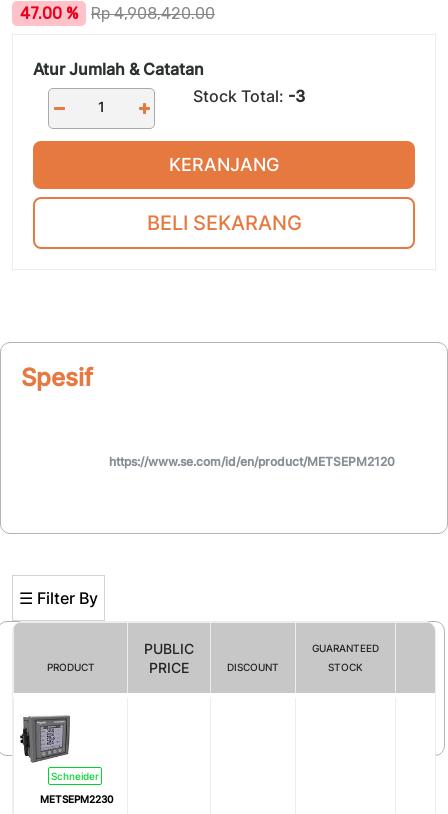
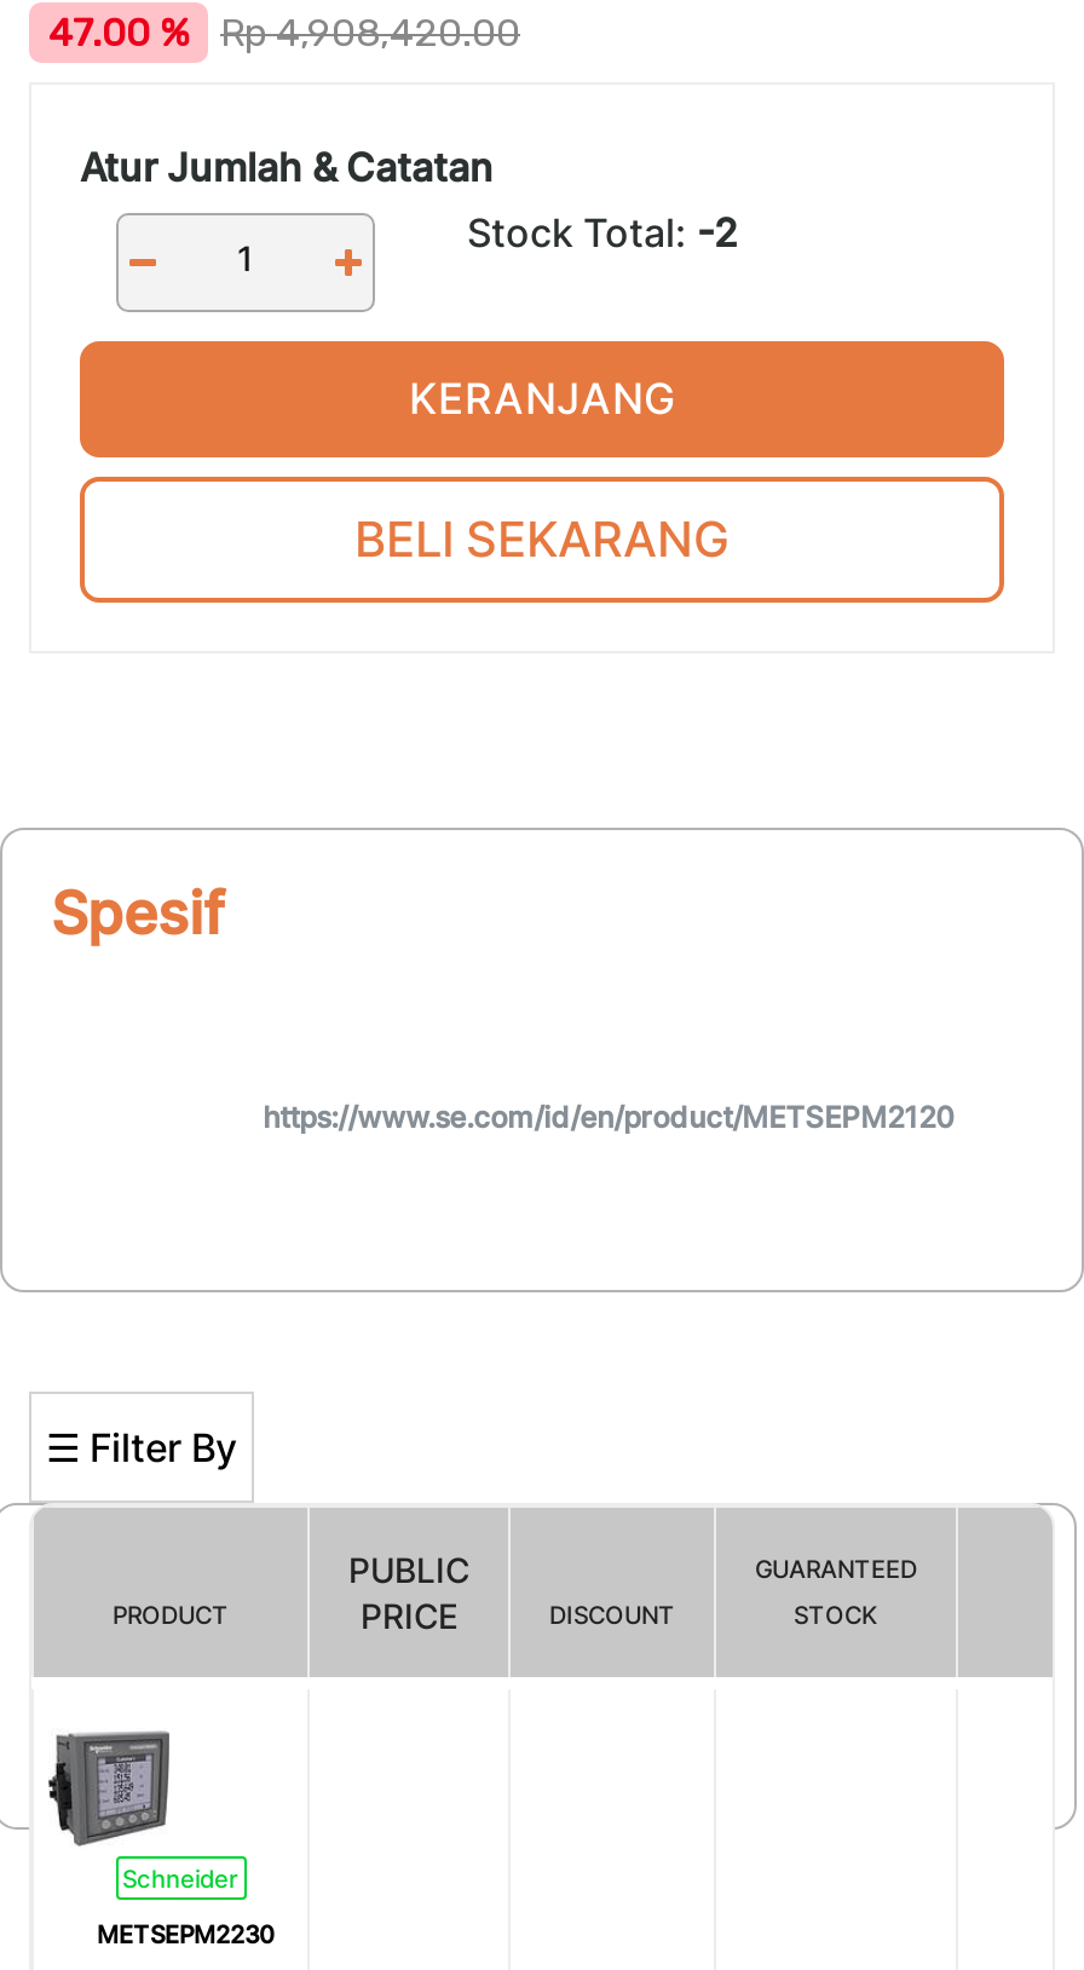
- Stock Total: -3
+ Stock Total: -2
